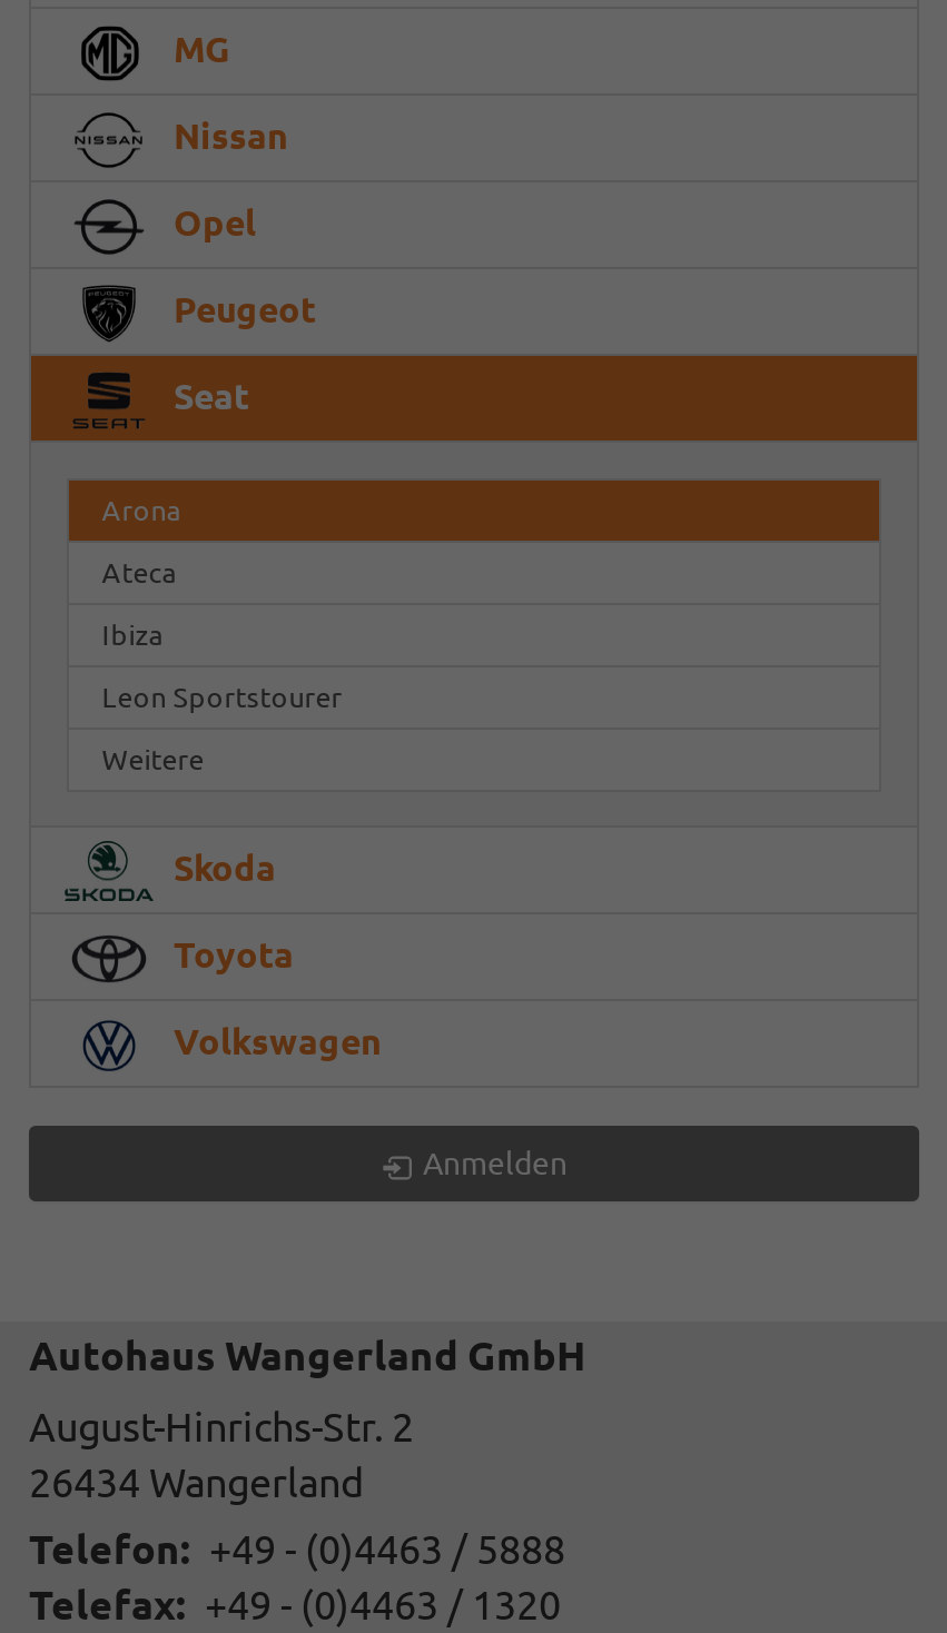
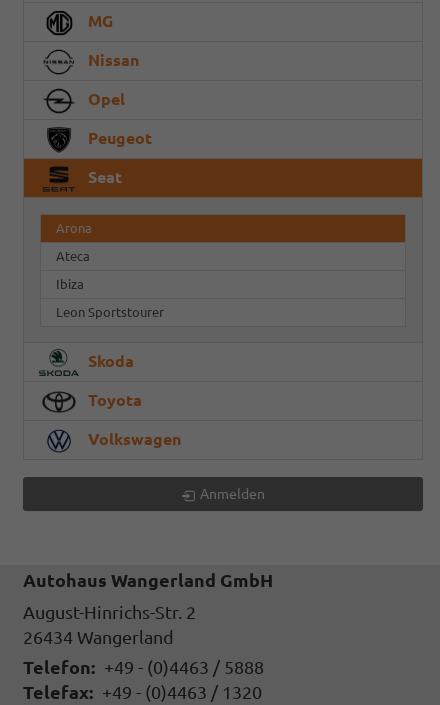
- Weitere
